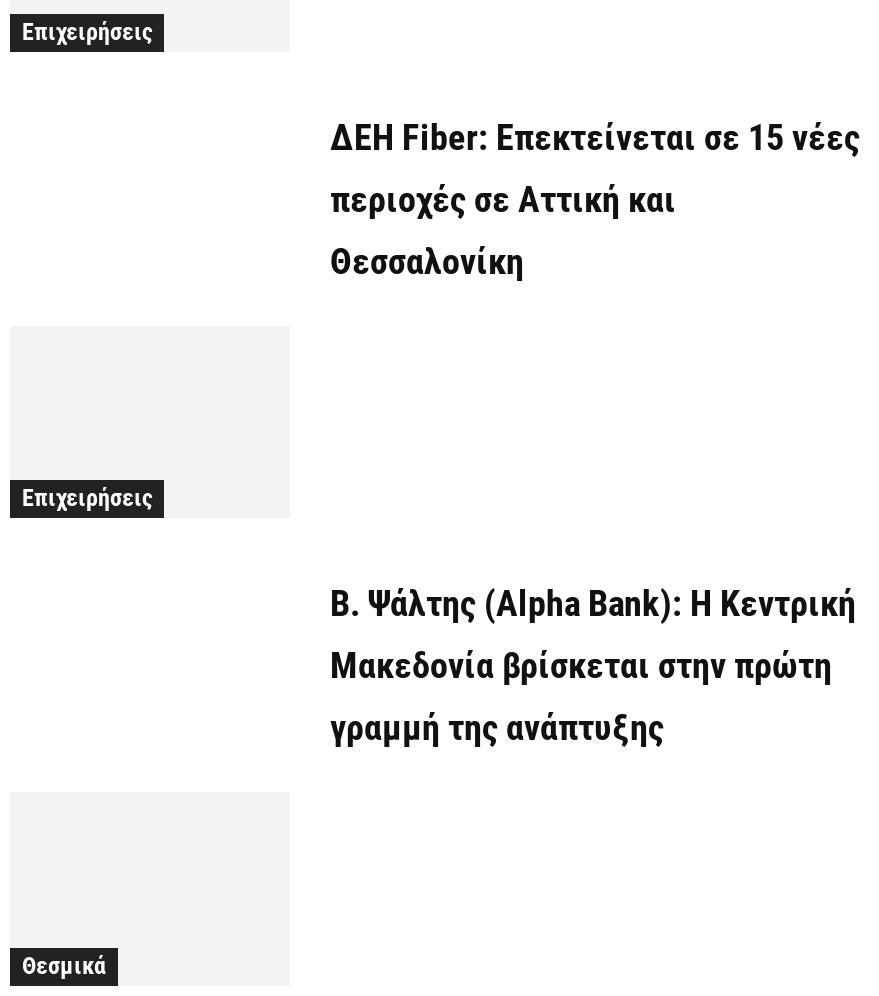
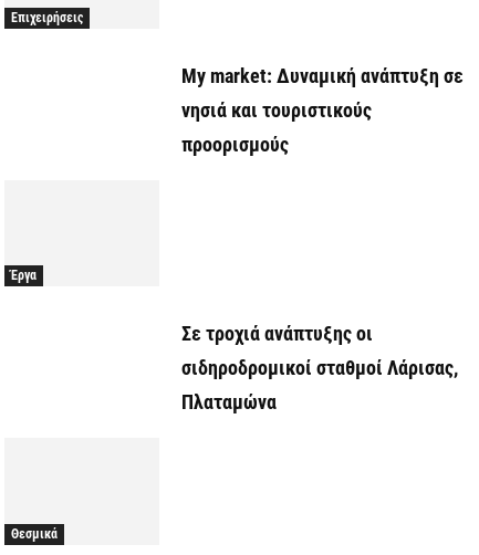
- ΔΕΗ Fiber: Επεκτείνεται σε 15 νέες
+ My market: Δυναμική ανάπτυξη σε

- περιοχές σε Αττική και
+ νησιά και τουριστικούς

- Θεσσαλονίκη
+ προορισμούς

- Επιχειρήσεις
+ Έργα

- Β. Ψάλτης (Alpha Bank): Η Κεντρική
+ Σε τροχιά ανάπτυξης οι

- Μακεδονία βρίσκεται στην πρώτη
+ σιδηροδρομικοί σταθμοί Λάρισας,

- γραμμή της ανάπτυξης
+ Πλαταμώνα
